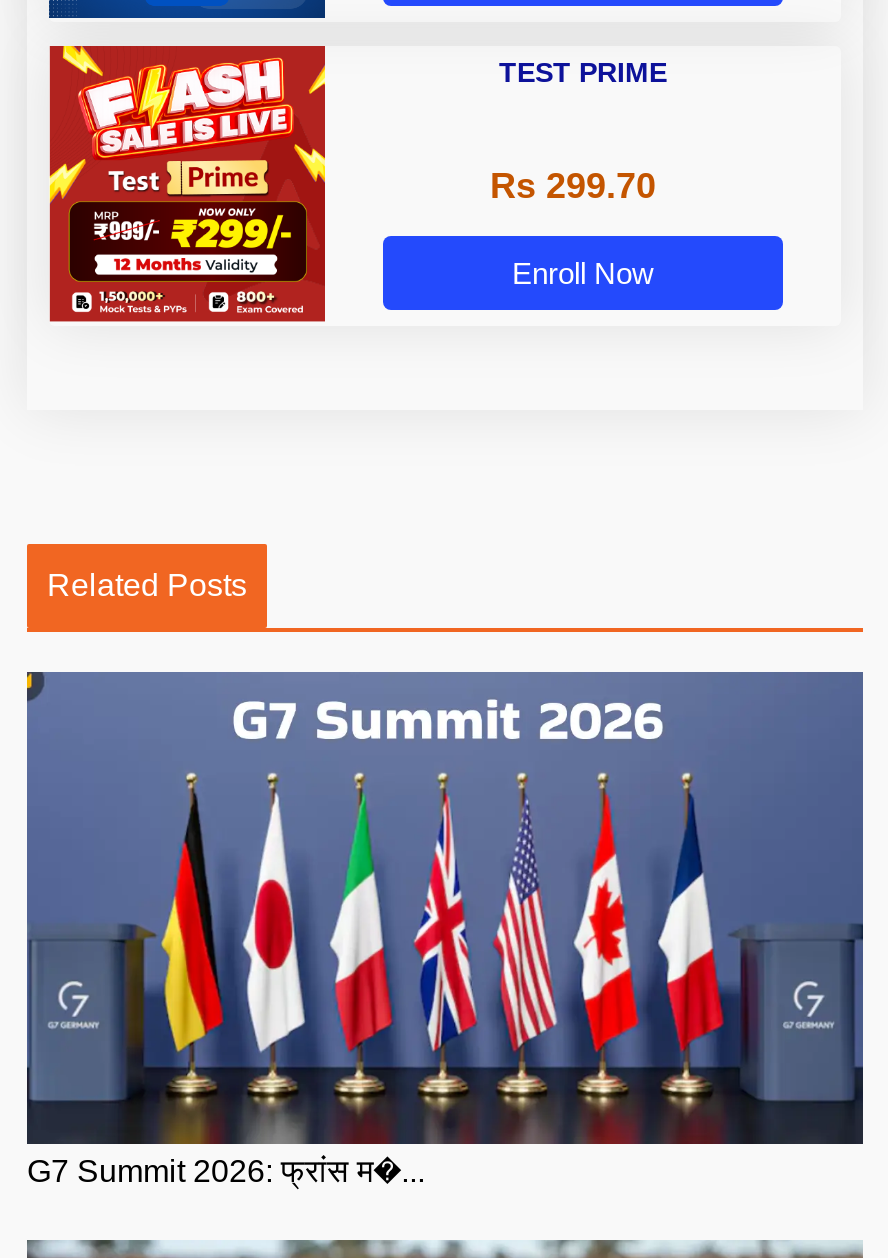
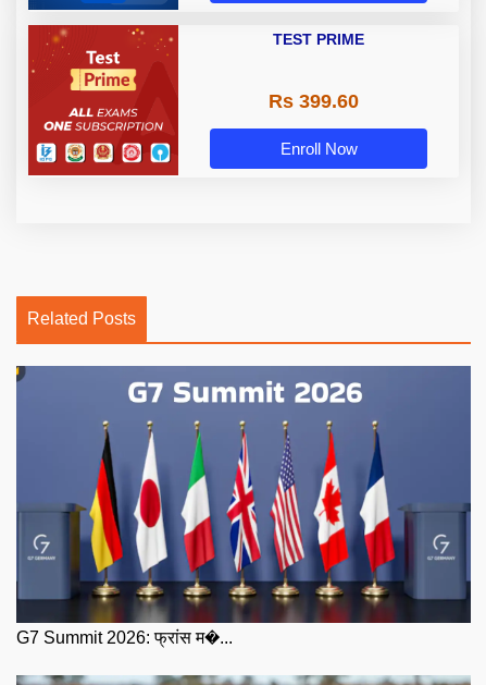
- [image]
+ [image]

- Rs 299.70
+ Rs 399.60
